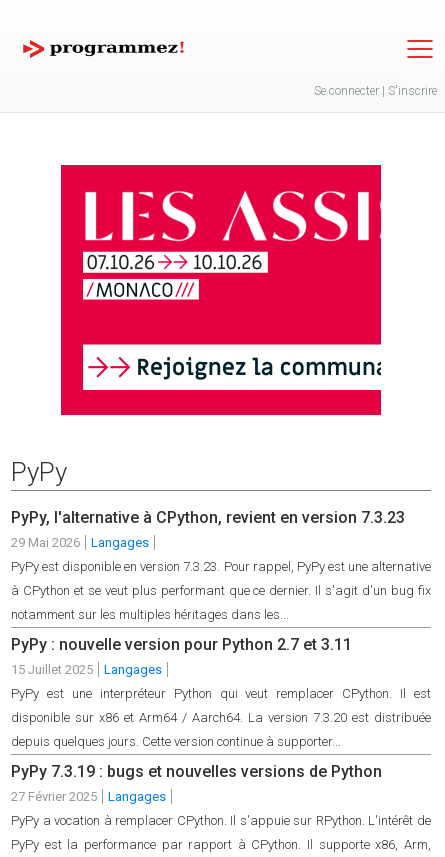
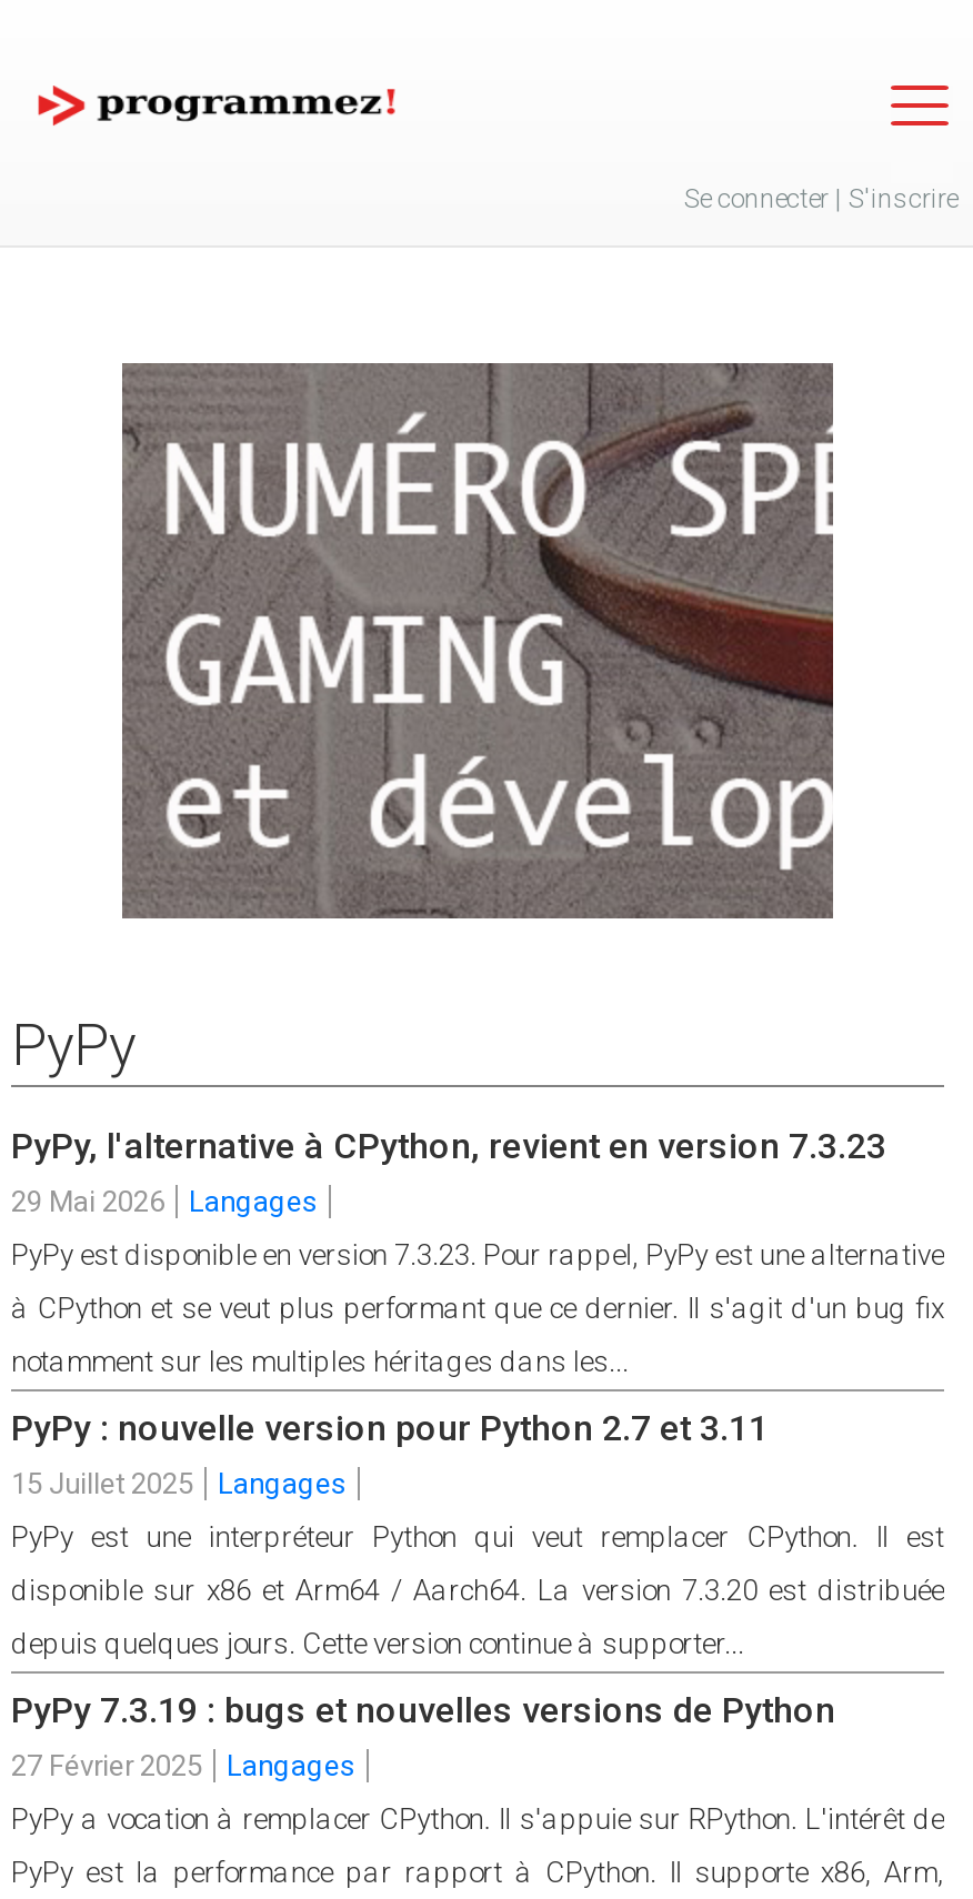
- [image]
+ [image]
